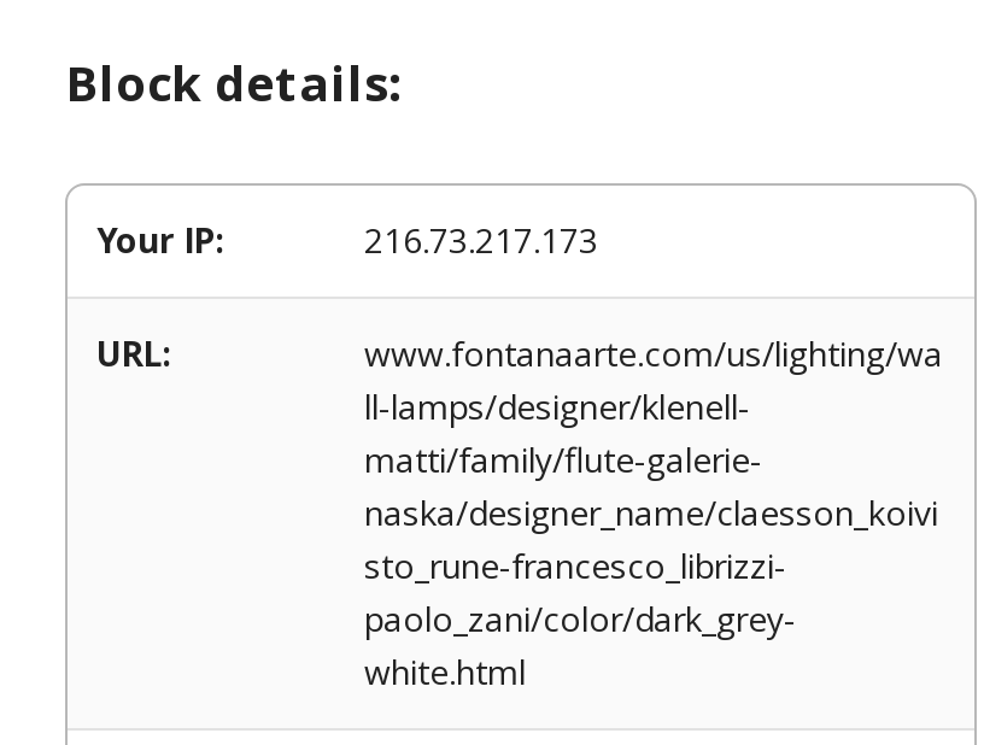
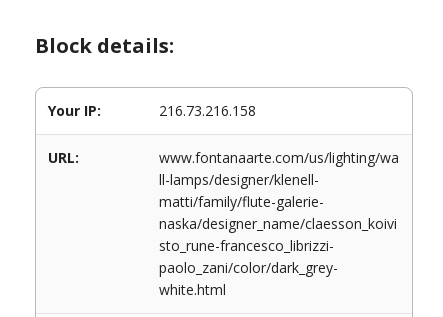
- 216.73.217.173
+ 216.73.216.158
